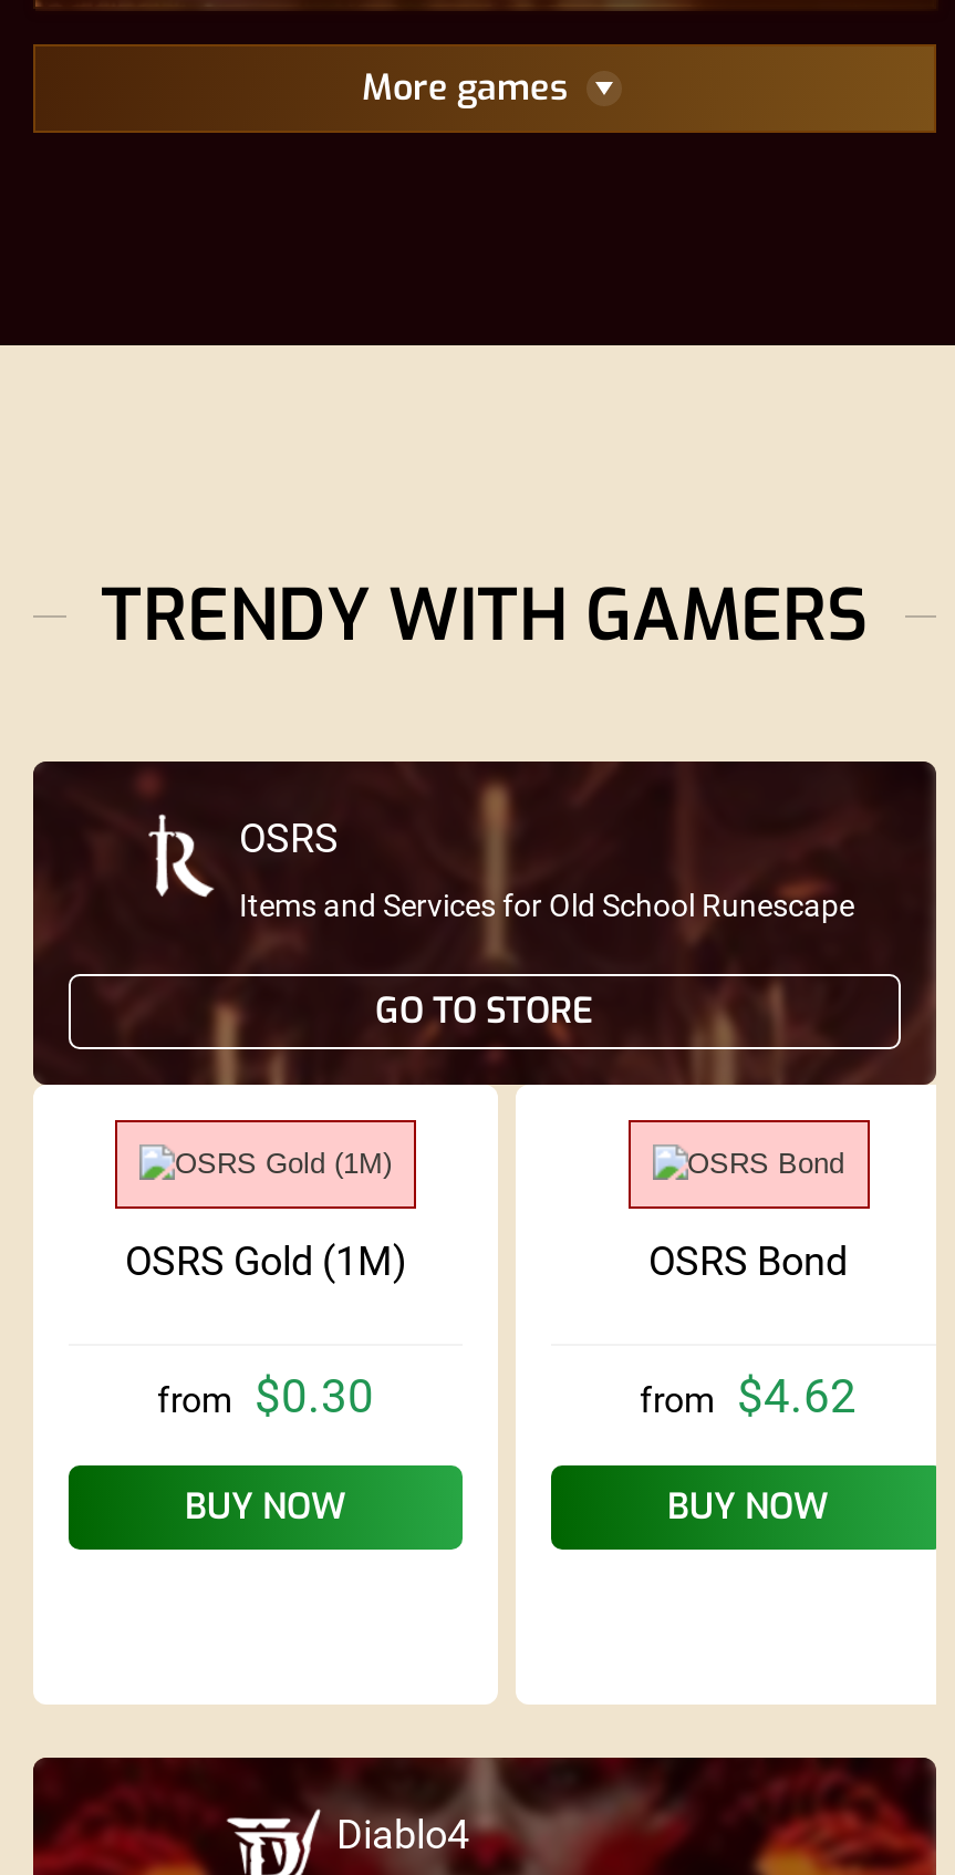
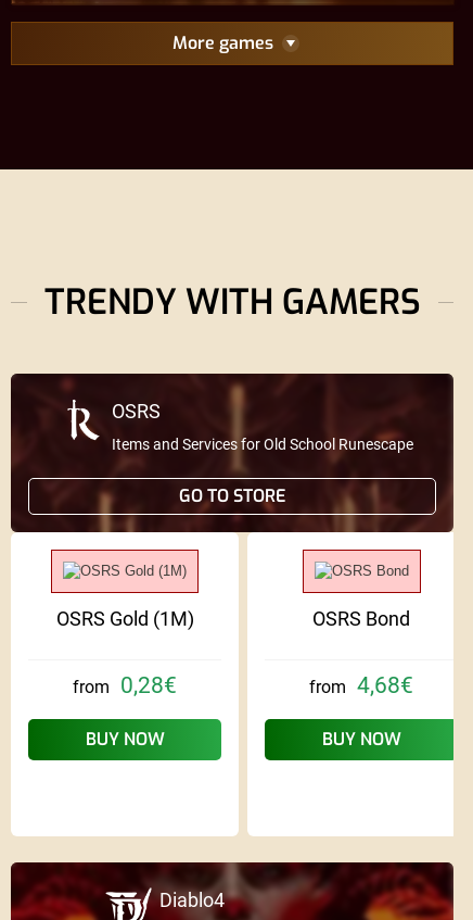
- from $0.30
+ from 0,28€

- from $4.62
+ from 4,68€
